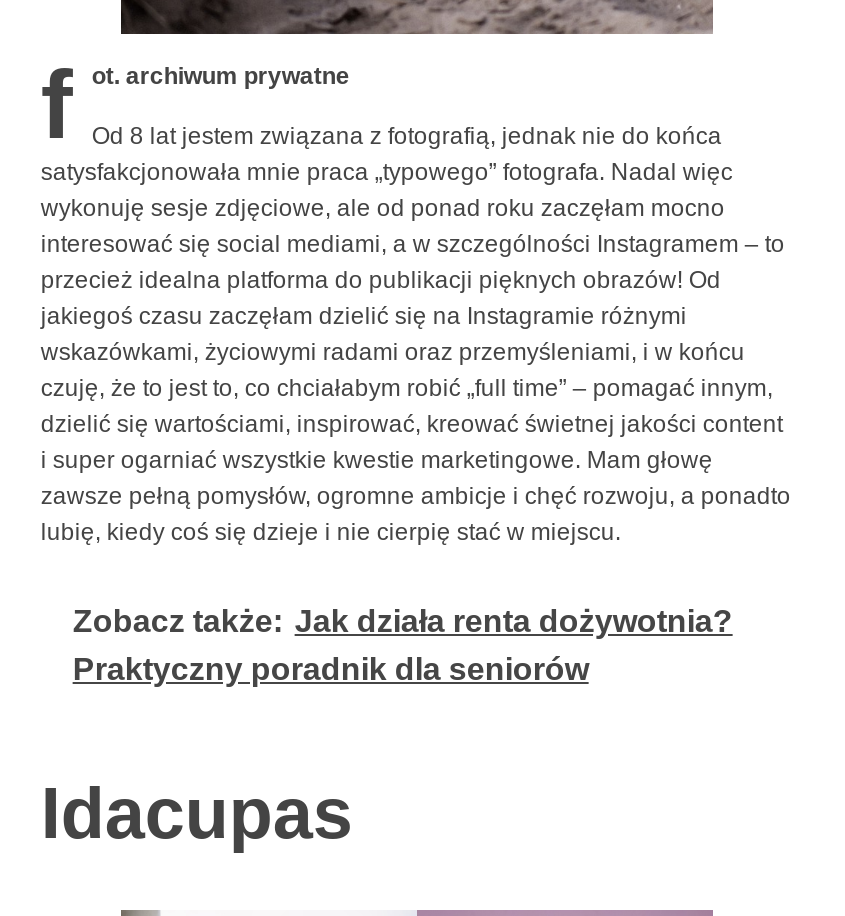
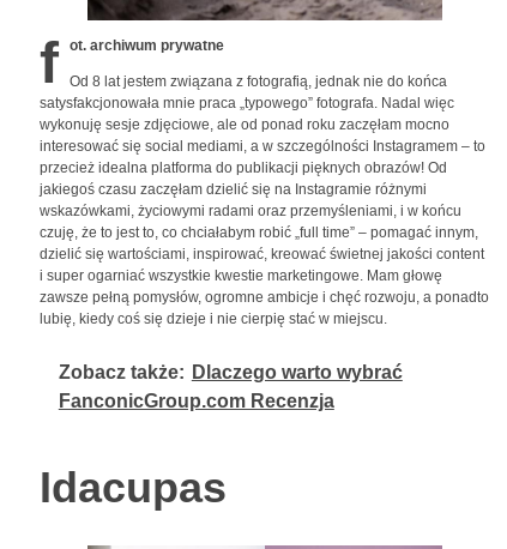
- Zobacz także: Jak działa renta dożywotnia?
- Praktyczny poradnik dla seniorów
+ Zobacz także: Dlaczego warto wybrać
+ FanconicGroup.com Recenzja
